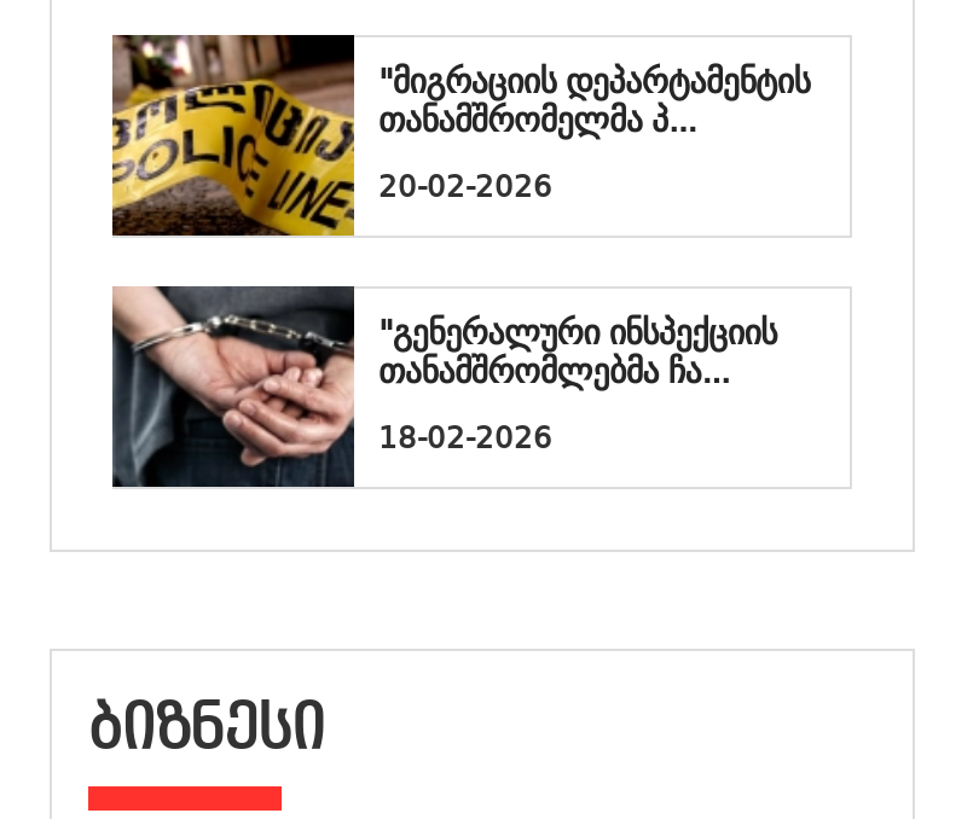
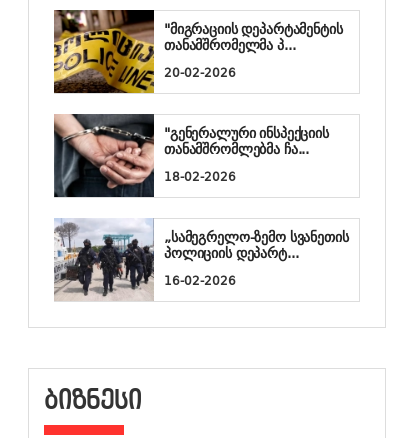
+ [image]
+ „სამეგრელო-ზემო სვანეთის
+ პოლიციის დეპარტ...
+ 16-02-2026
